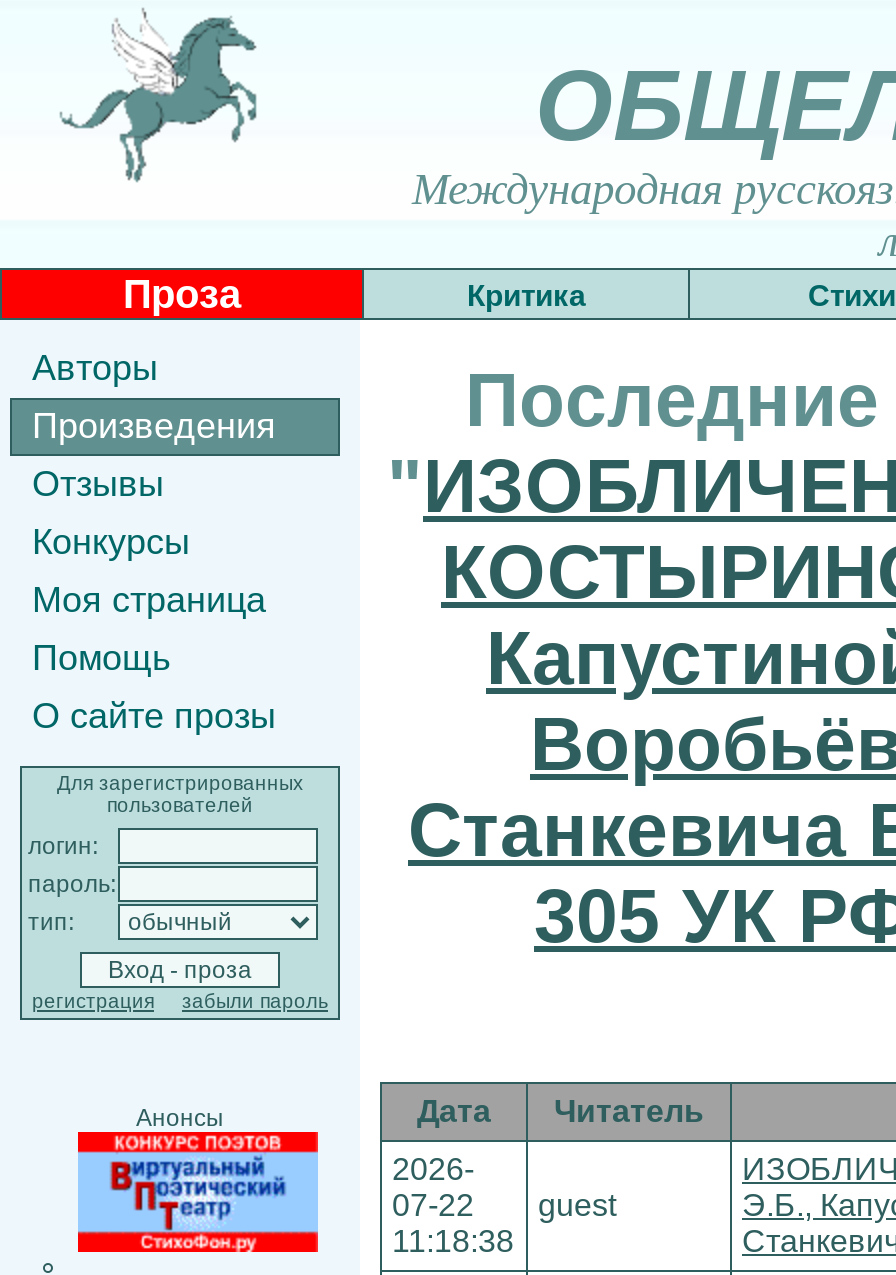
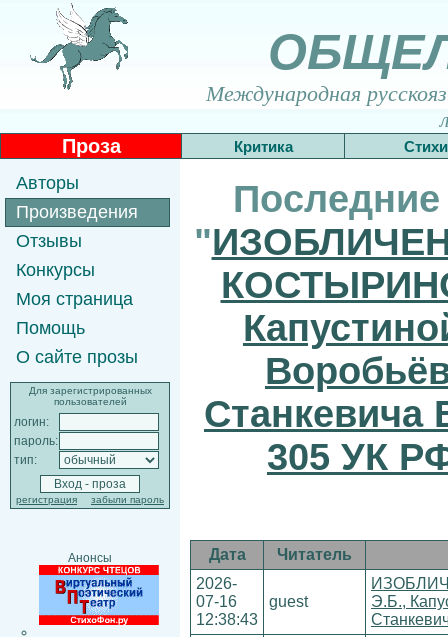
- 07-22 guest
+ 07-16 guest

- 11:18:38
+ 12:38:43
